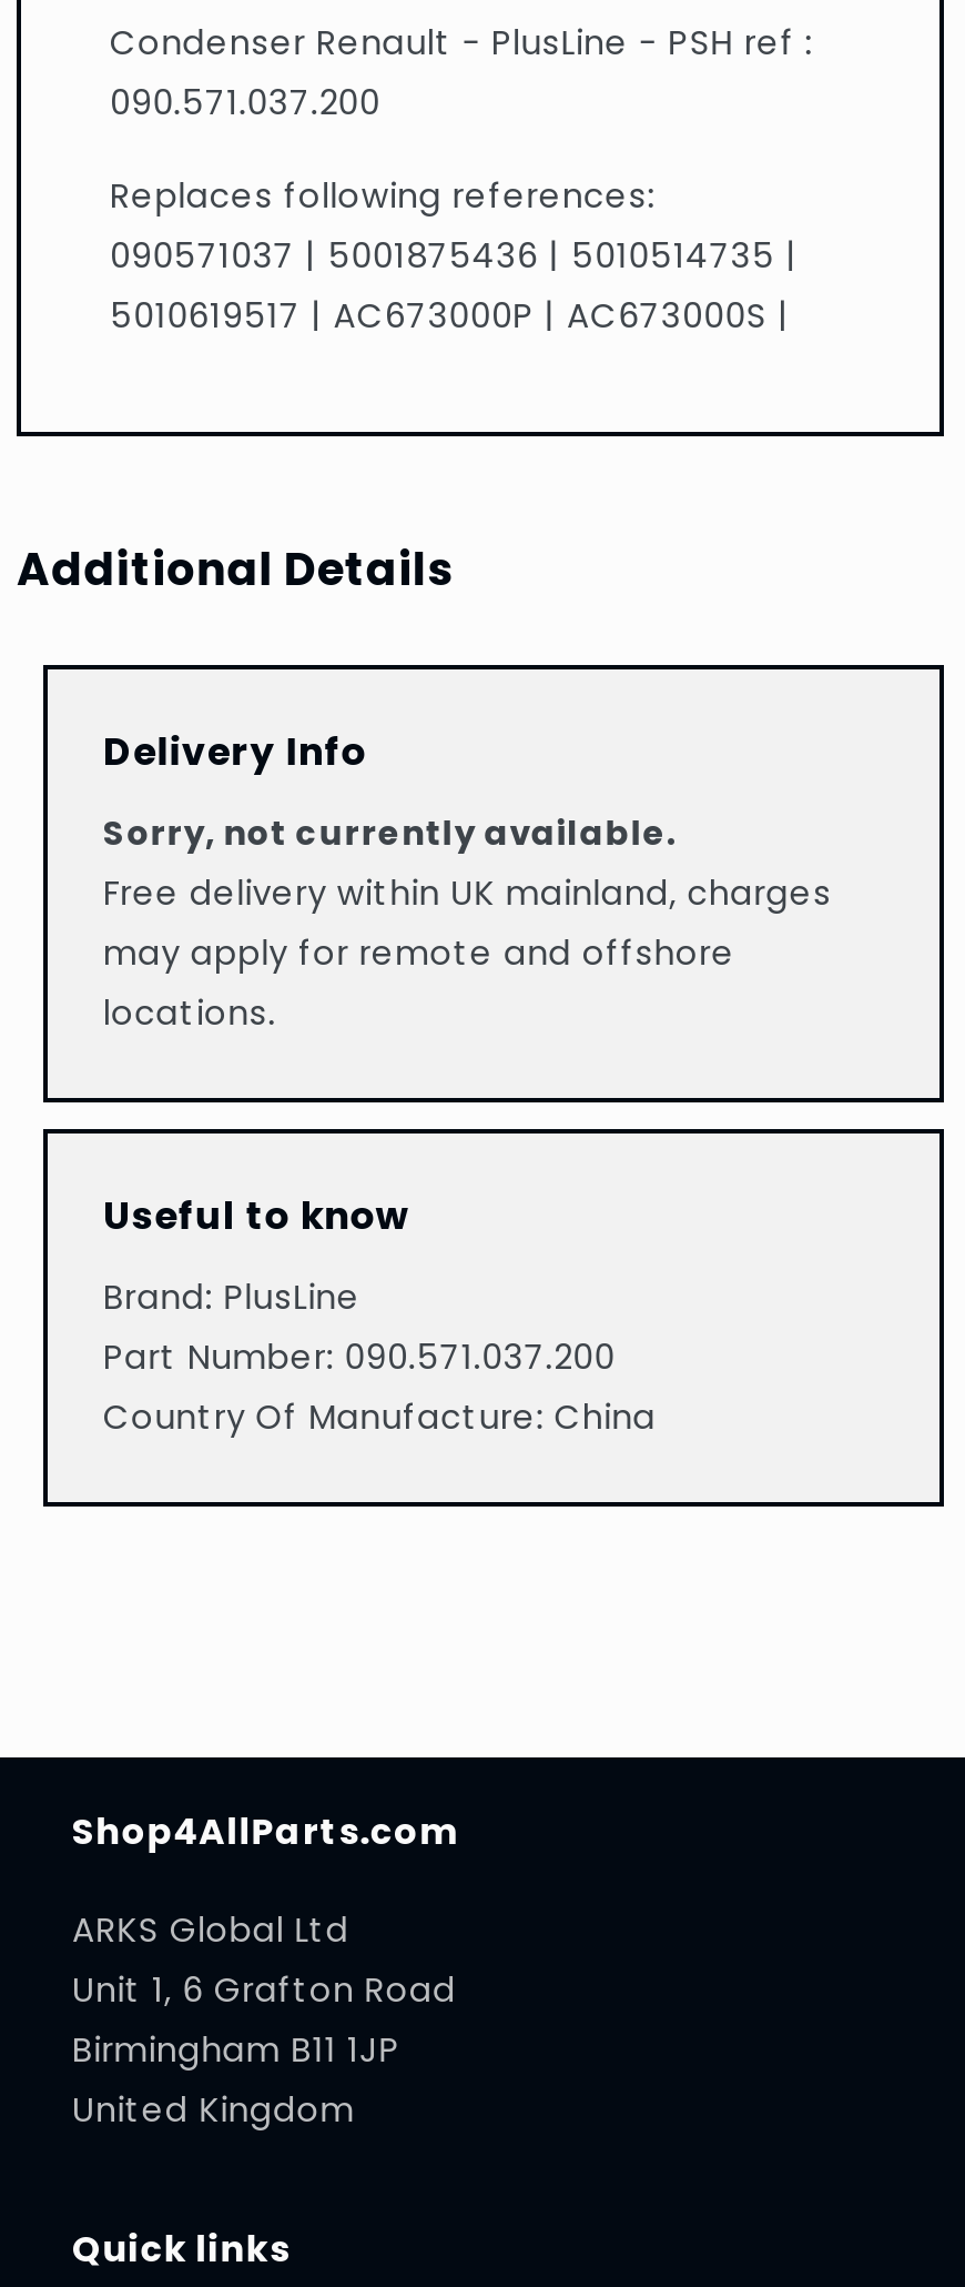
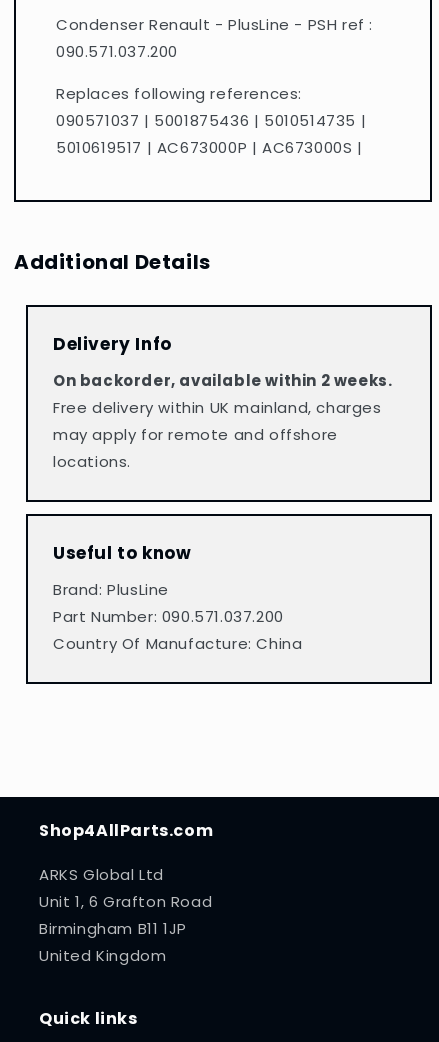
- Sorry, not currently available.
+ On backorder, available within 2 weeks.
